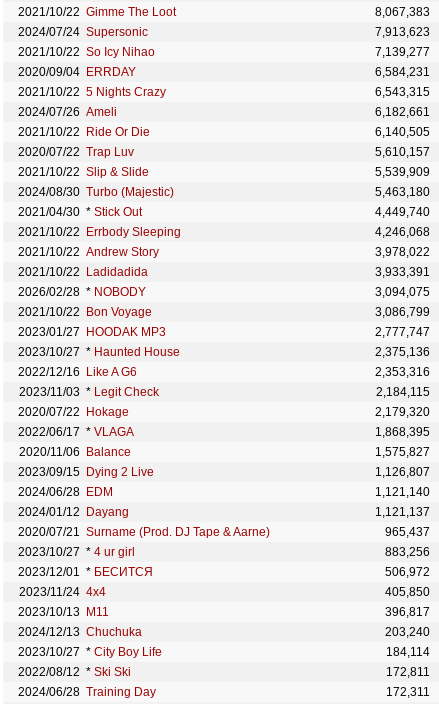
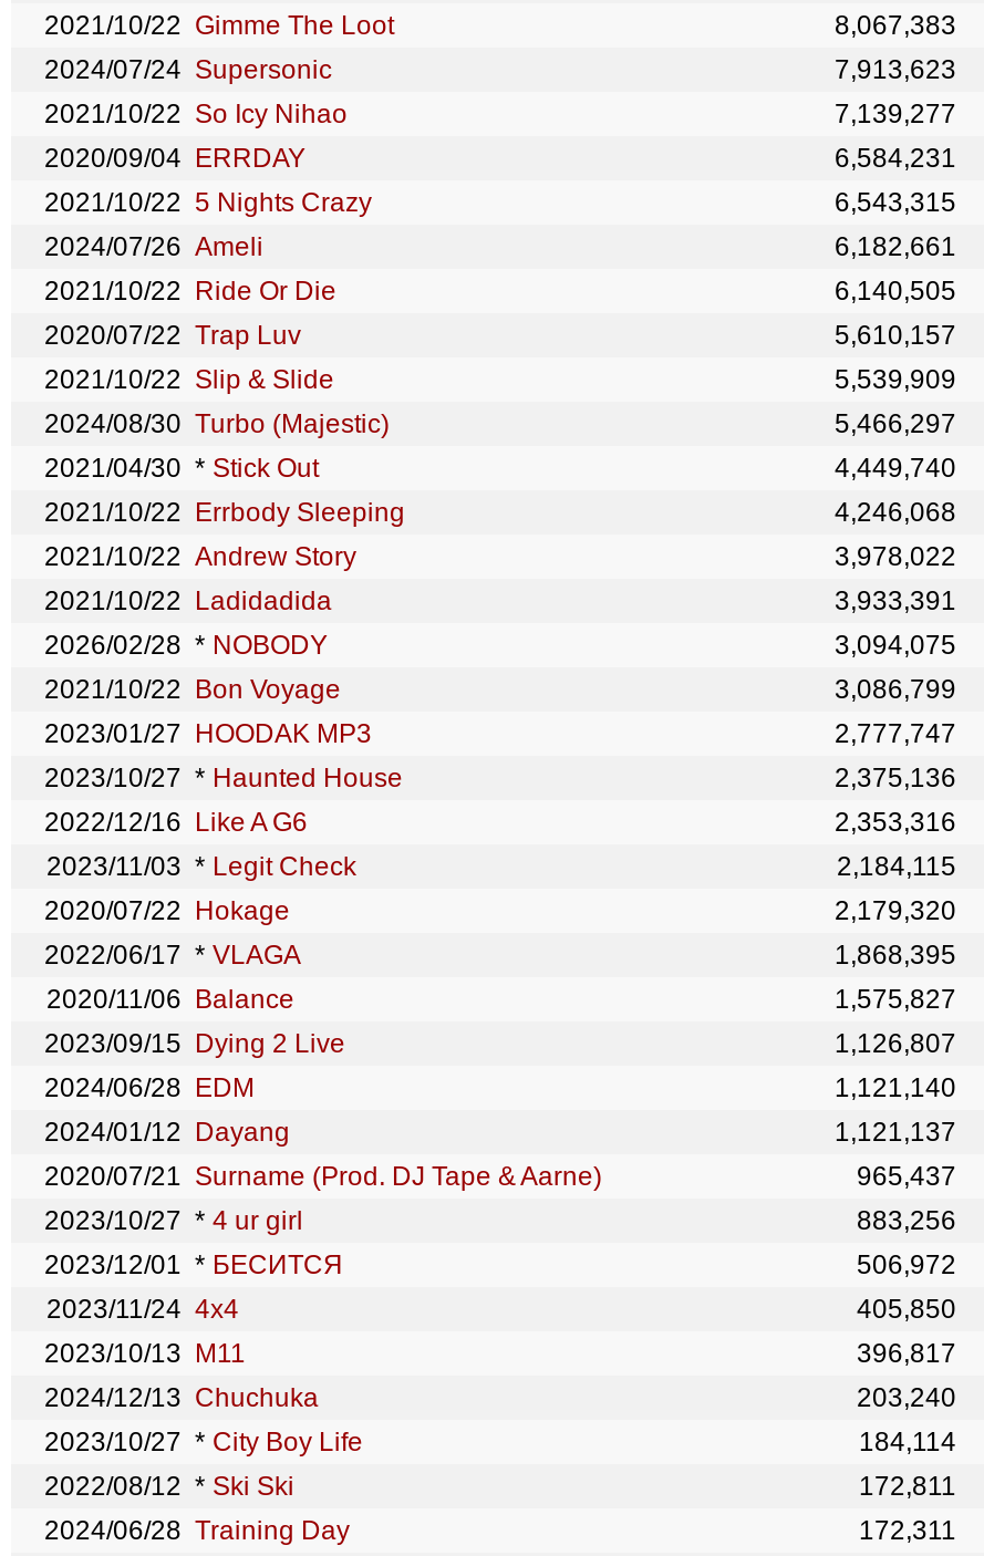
- 5,463,180
+ 5,466,297
